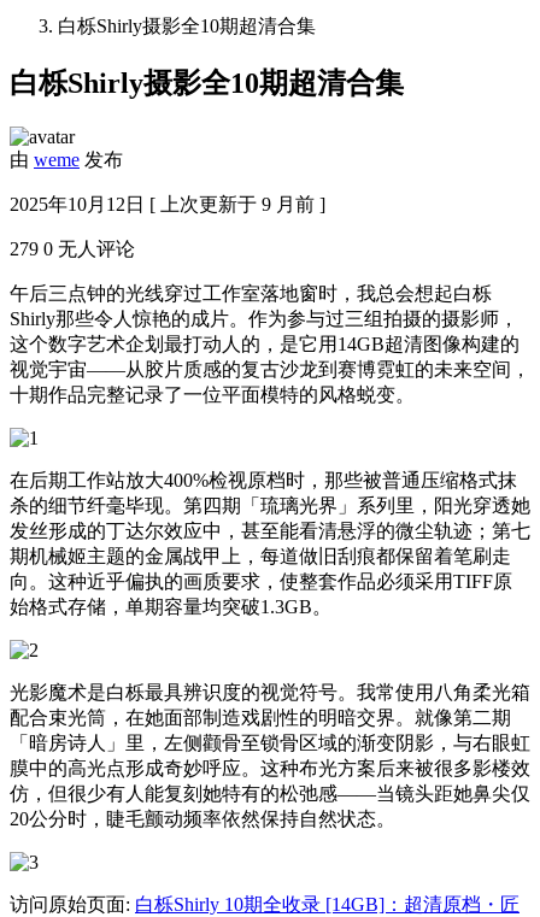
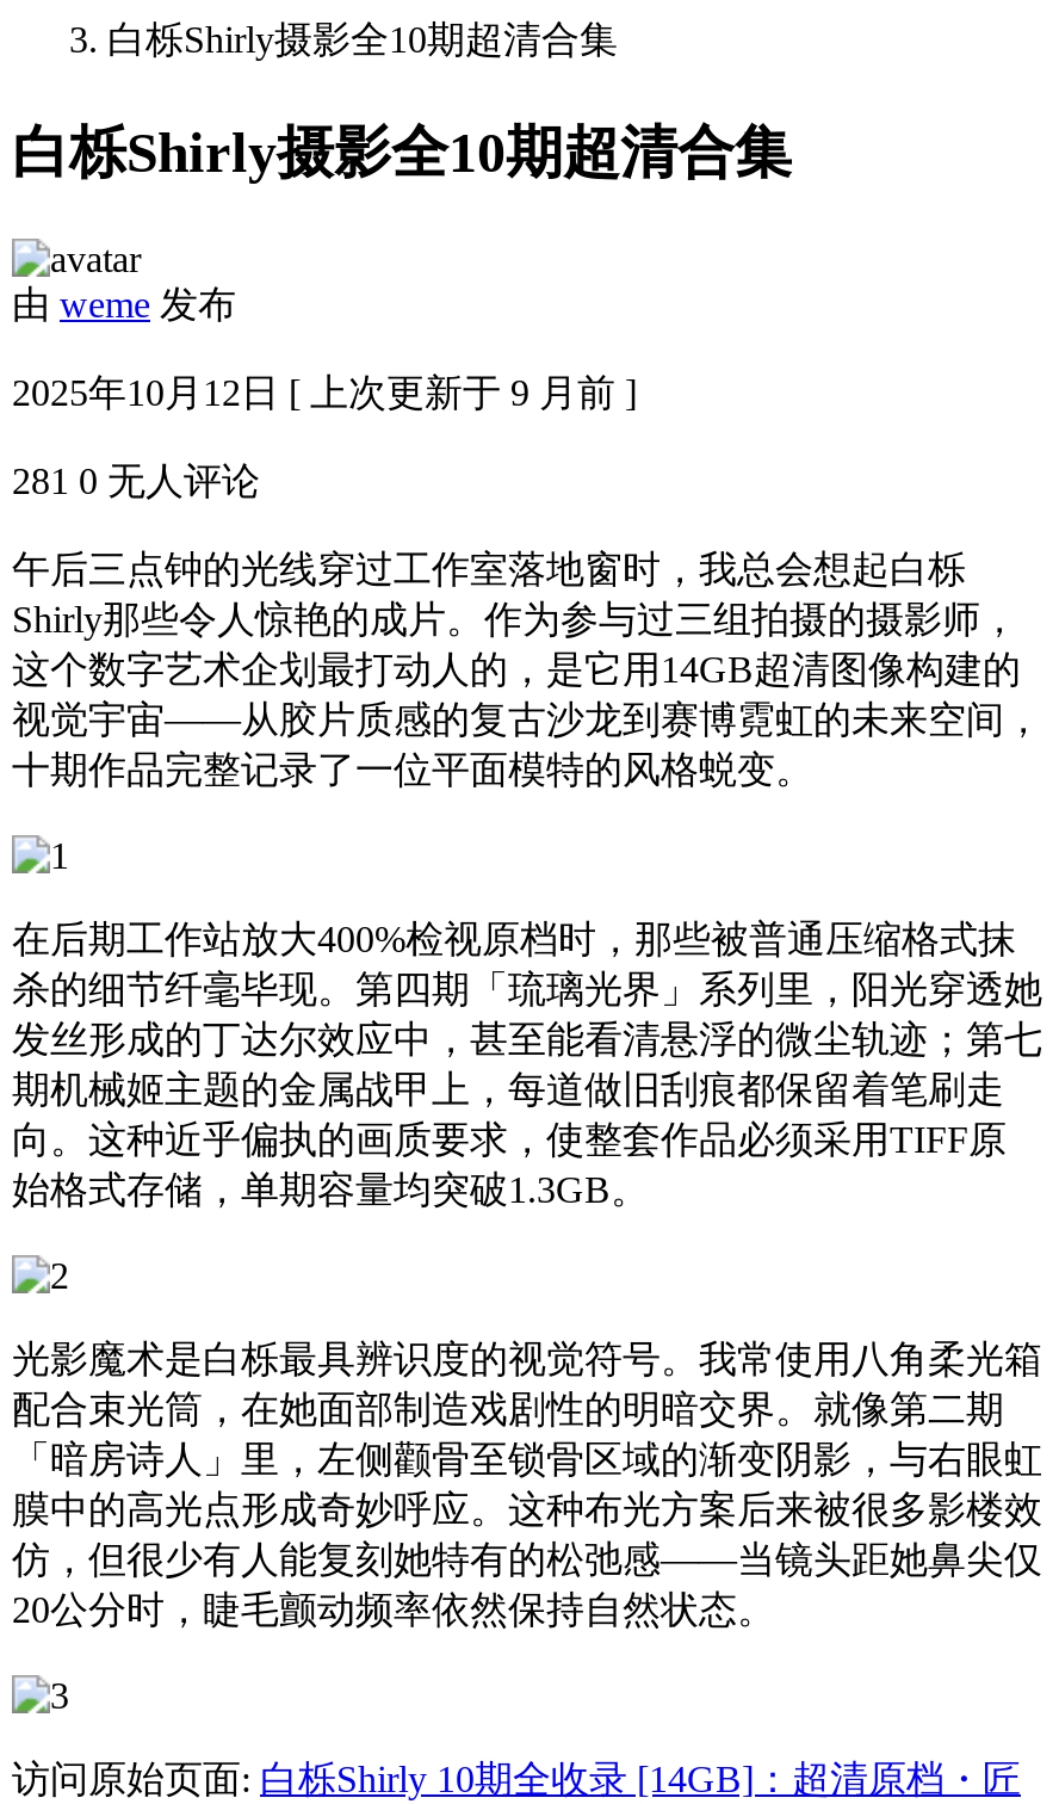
- 279 0无人评论
+ 281 0无人评论
